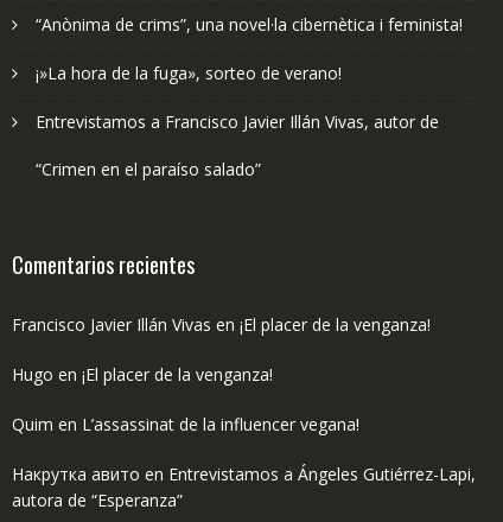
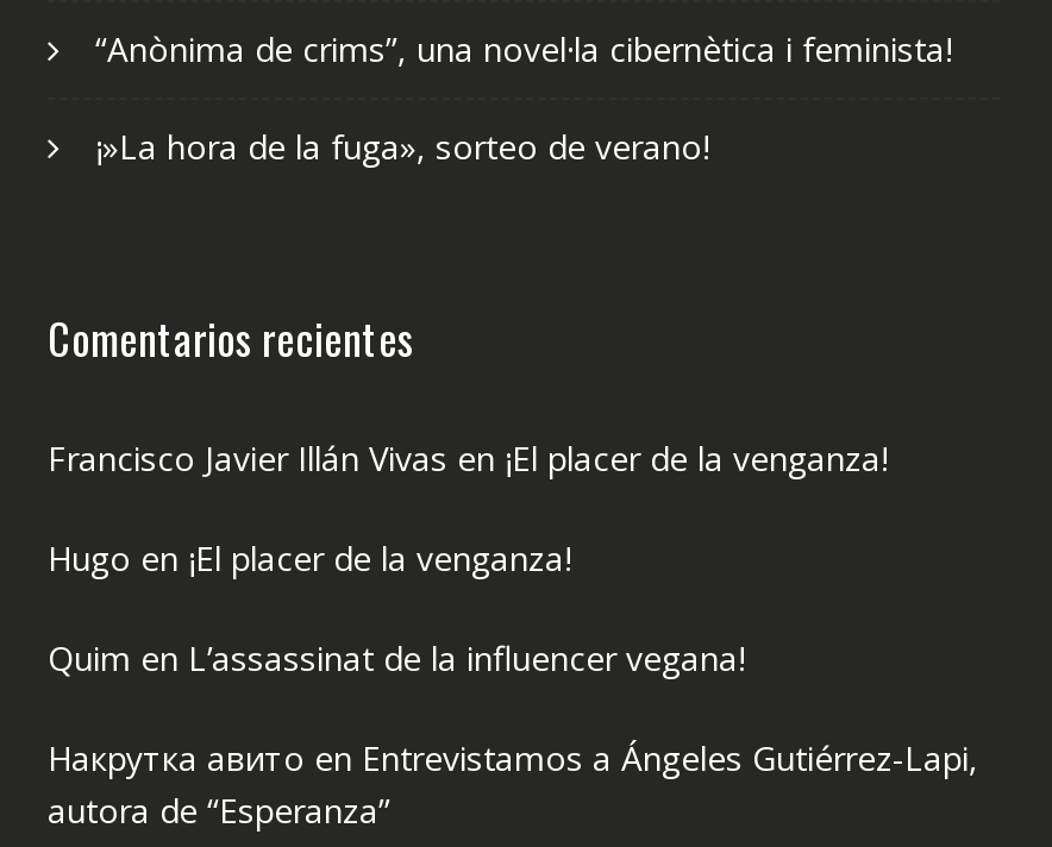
- Entrevistamos a Francisco Javier Illán Vivas, autor de
- “Crimen en el paraíso salado”
